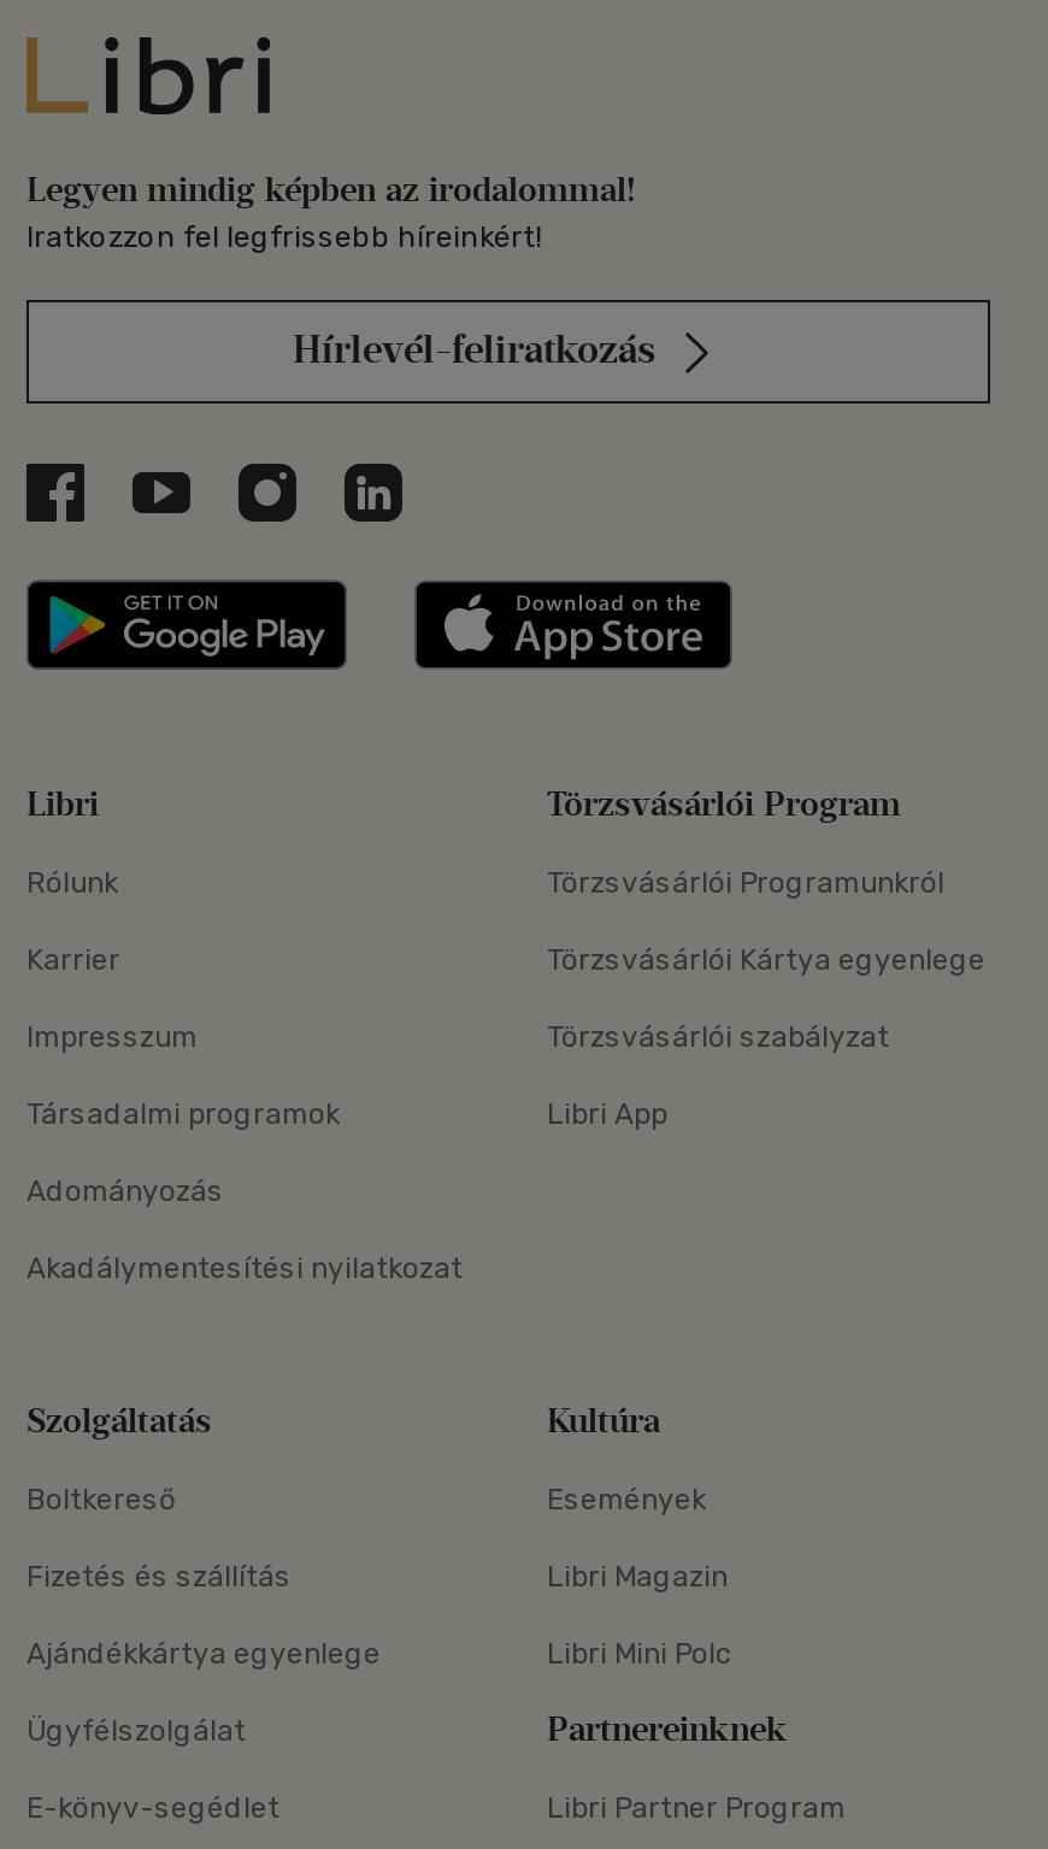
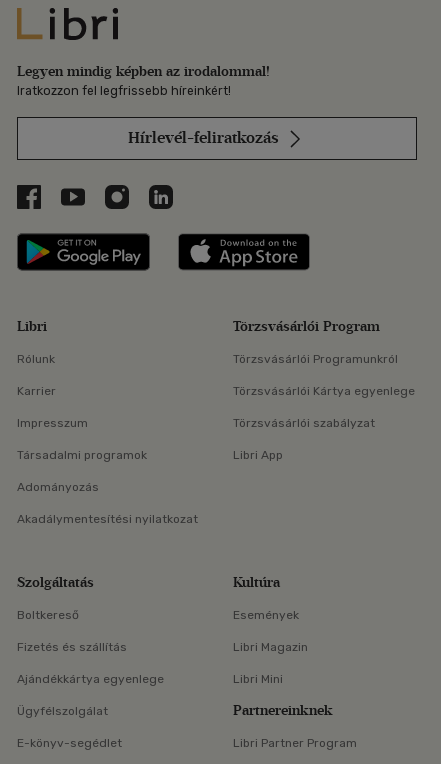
- Libri Mini Polc
+ Libri Mini
